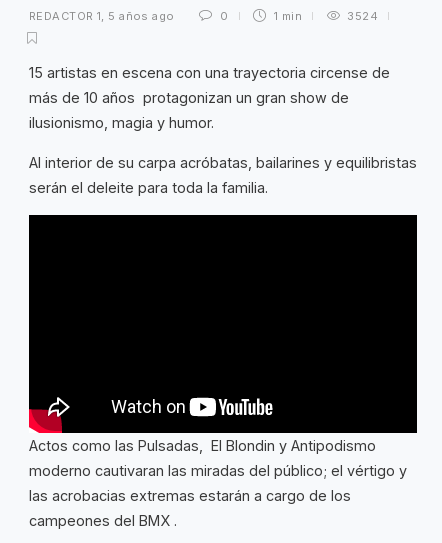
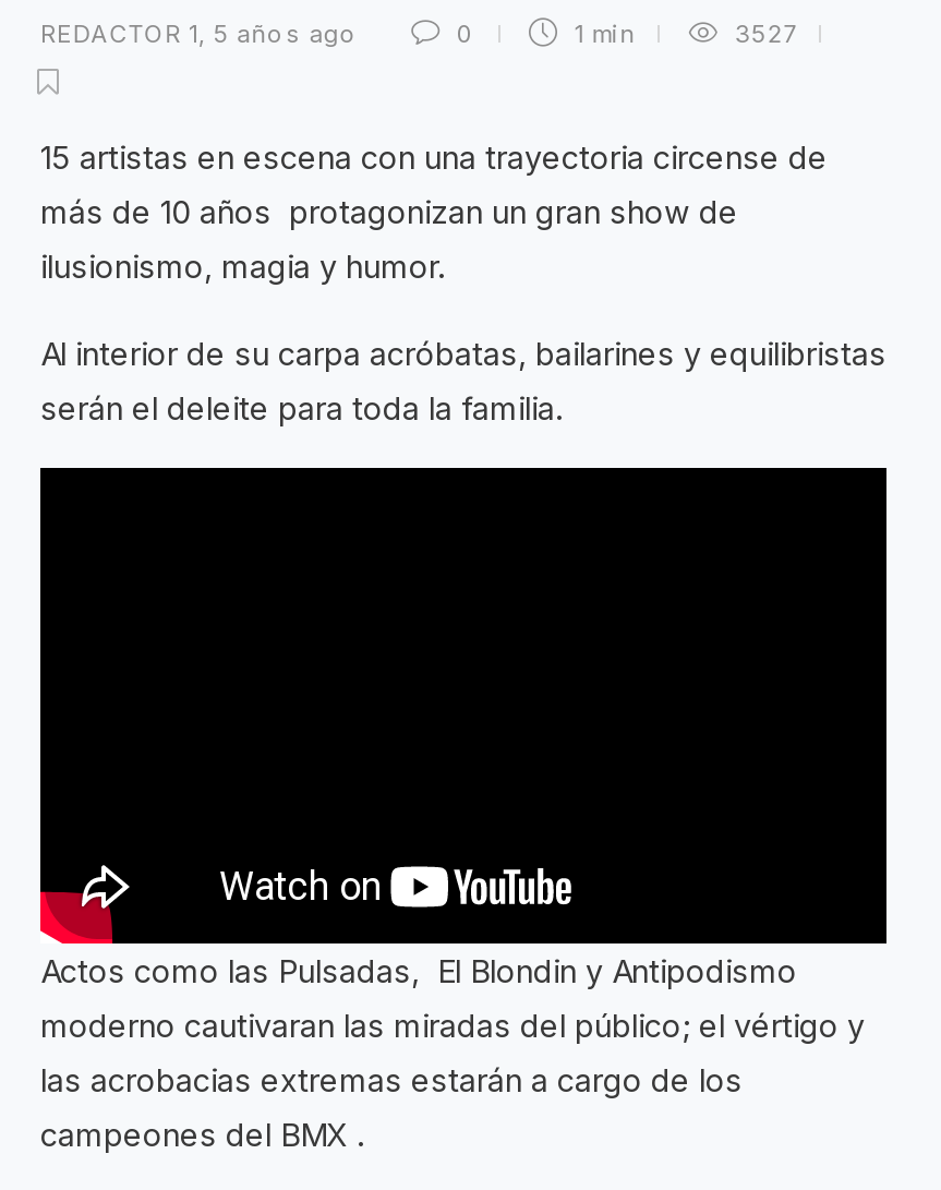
- 3524
+ 3527
